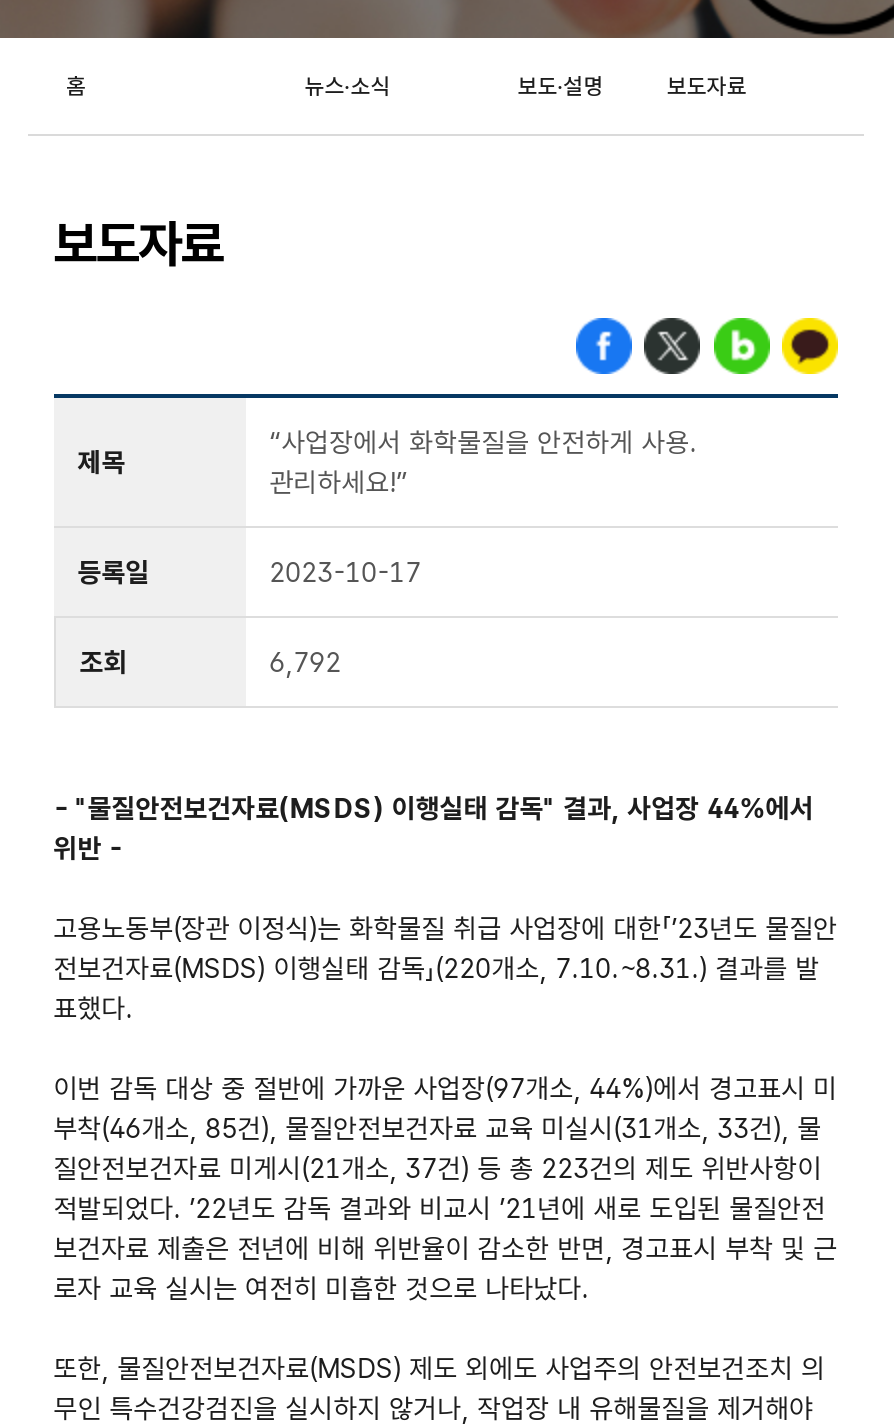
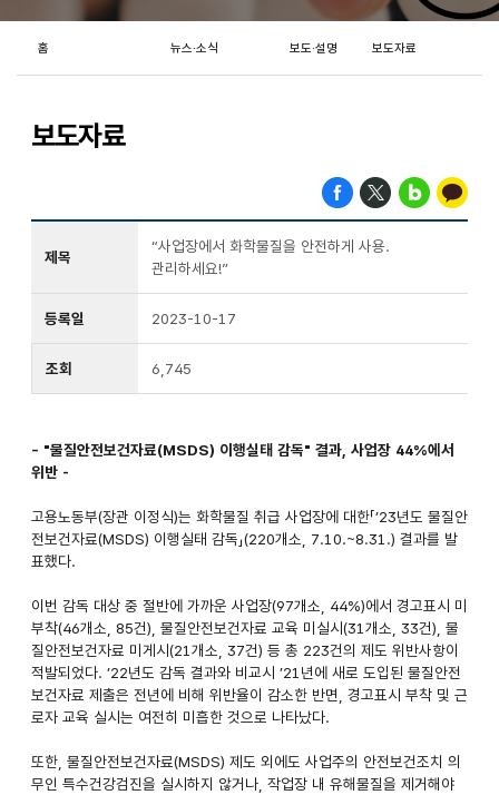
- 6,792
+ 6,745
